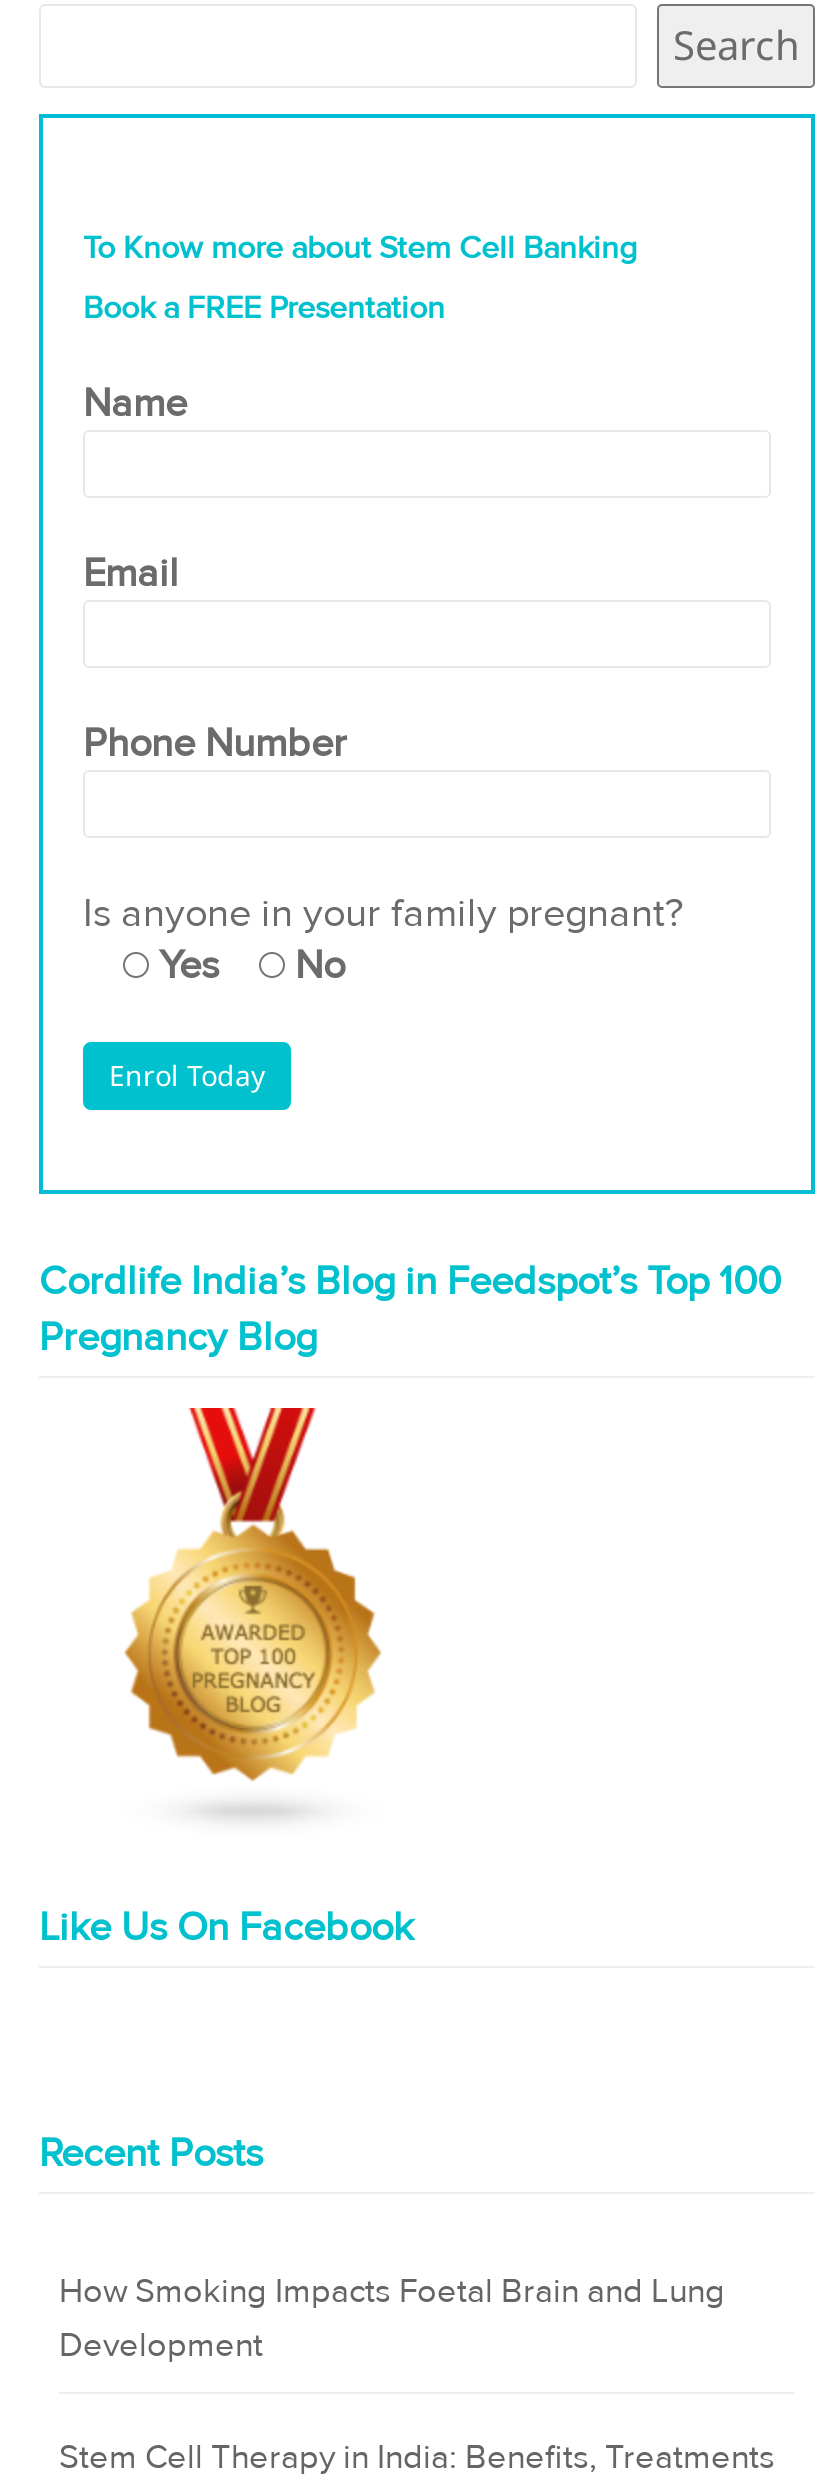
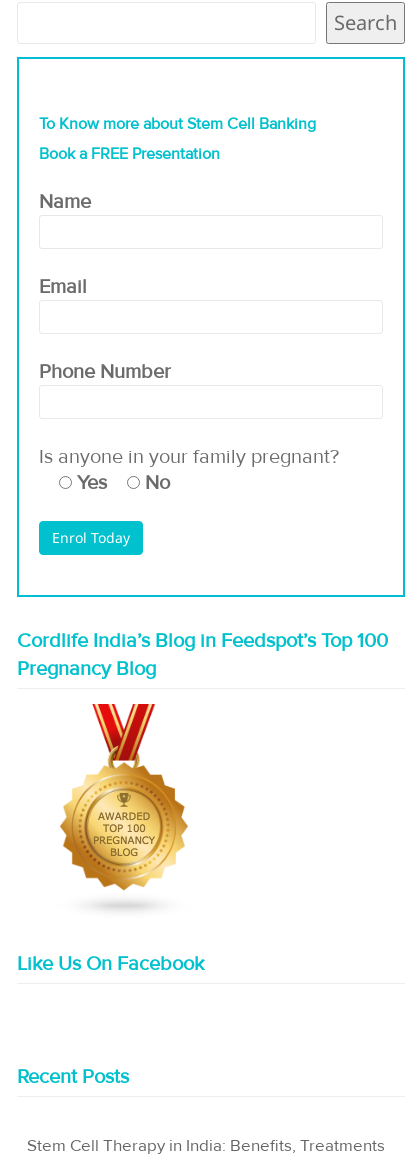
- How Smoking Impacts Foetal Brain and Lung
- Development
